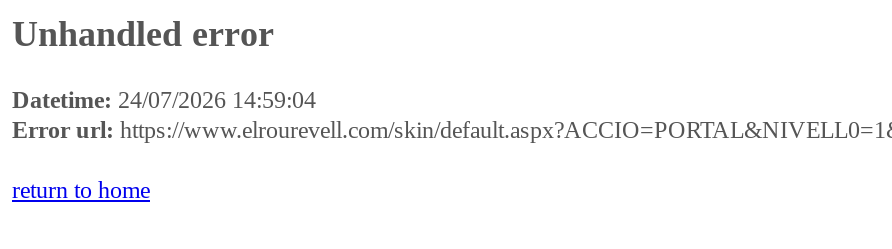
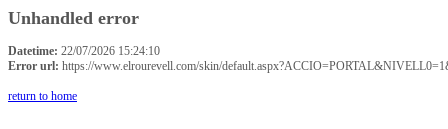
- Datetime: 24/07/2026 14:59:04
+ Datetime: 22/07/2026 15:24:10
